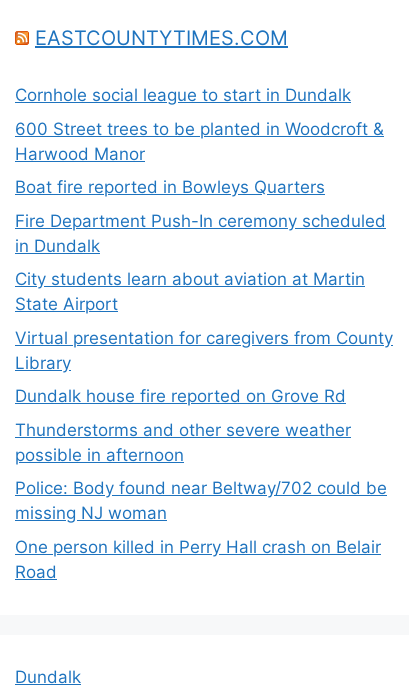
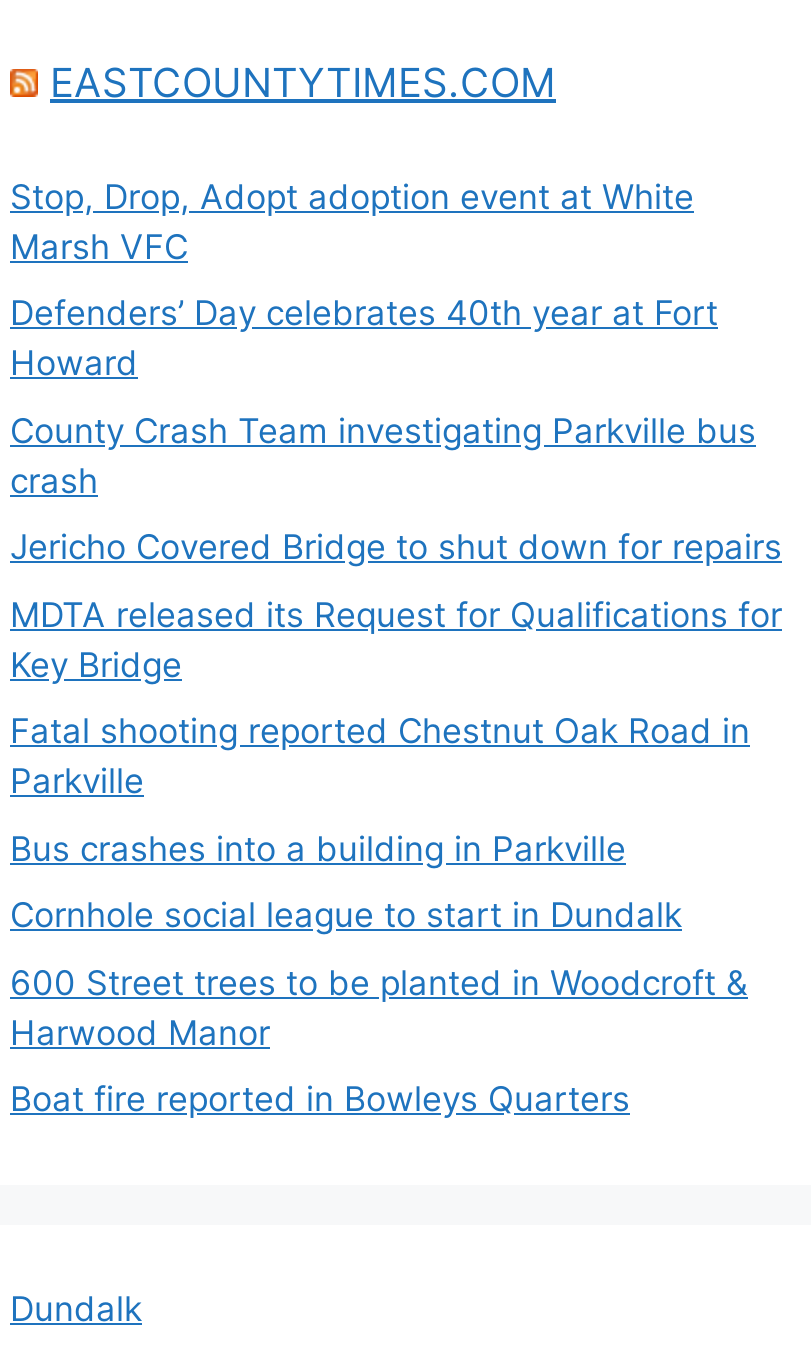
+ Stop, Drop, Adopt adoption event at White
+ Marsh VFC
+ Defenders’ Day celebrates 40th year at Fort
+ Howard
+ County Crash Team investigating Parkville bus
+ crash
+ Jericho Covered Bridge to shut down for repairs
+ MDTA released its Request for Qualifications for
+ Key Bridge
+ Fatal shooting reported Chestnut Oak Road in
+ Parkville
+ Bus crashes into a building in Parkville

moved down: Cornhole social league to start in Dundalk | 600 Street trees to be planted in Woodcroft & | Harwood Manor | Boat fire reported in Bowleys Quarters

- Fire Department Push-In ceremony scheduled
- in Dundalk
- City students learn about aviation at Martin
- State Airport
- Virtual presentation for caregivers from County
- Library
- Dundalk house fire reported on Grove Rd
- Thunderstorms and other severe weather
- possible in afternoon
- Police: Body found near Beltway/702 could be
- missing NJ woman
- One person killed in Perry Hall crash on Belair
- Road
